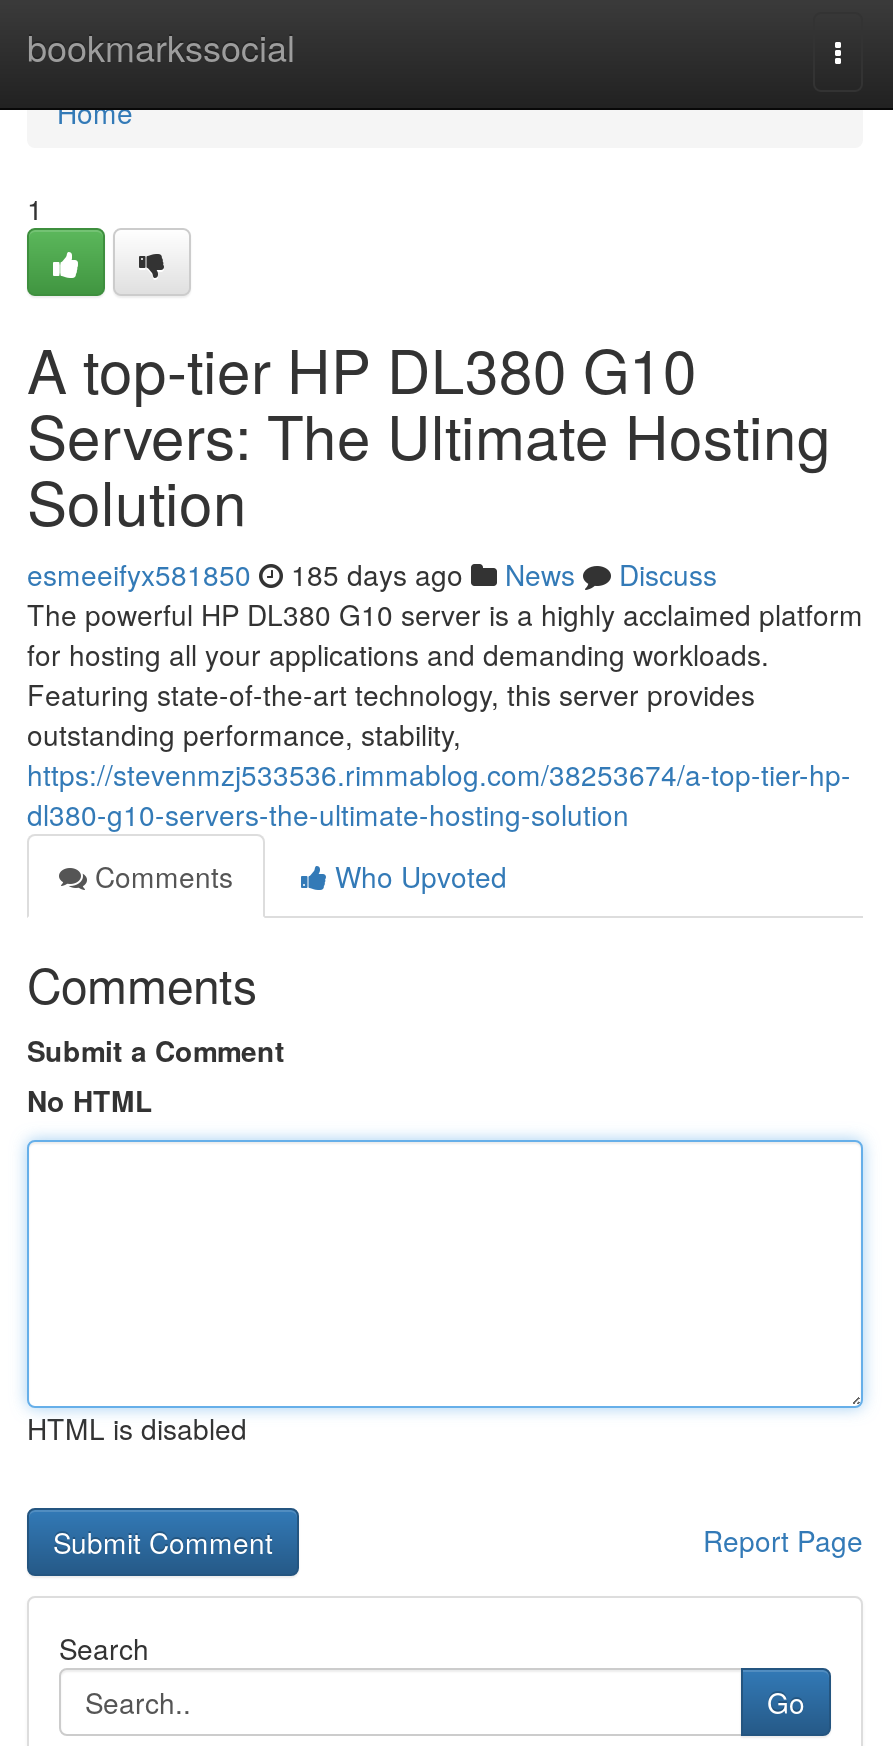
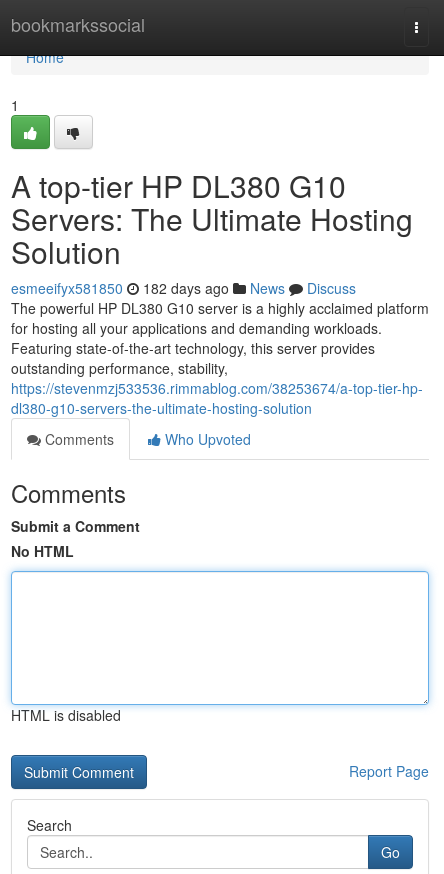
- esmeeifyx581850 185 days ago News Discuss
+ esmeeifyx581850 182 days ago News Discuss
